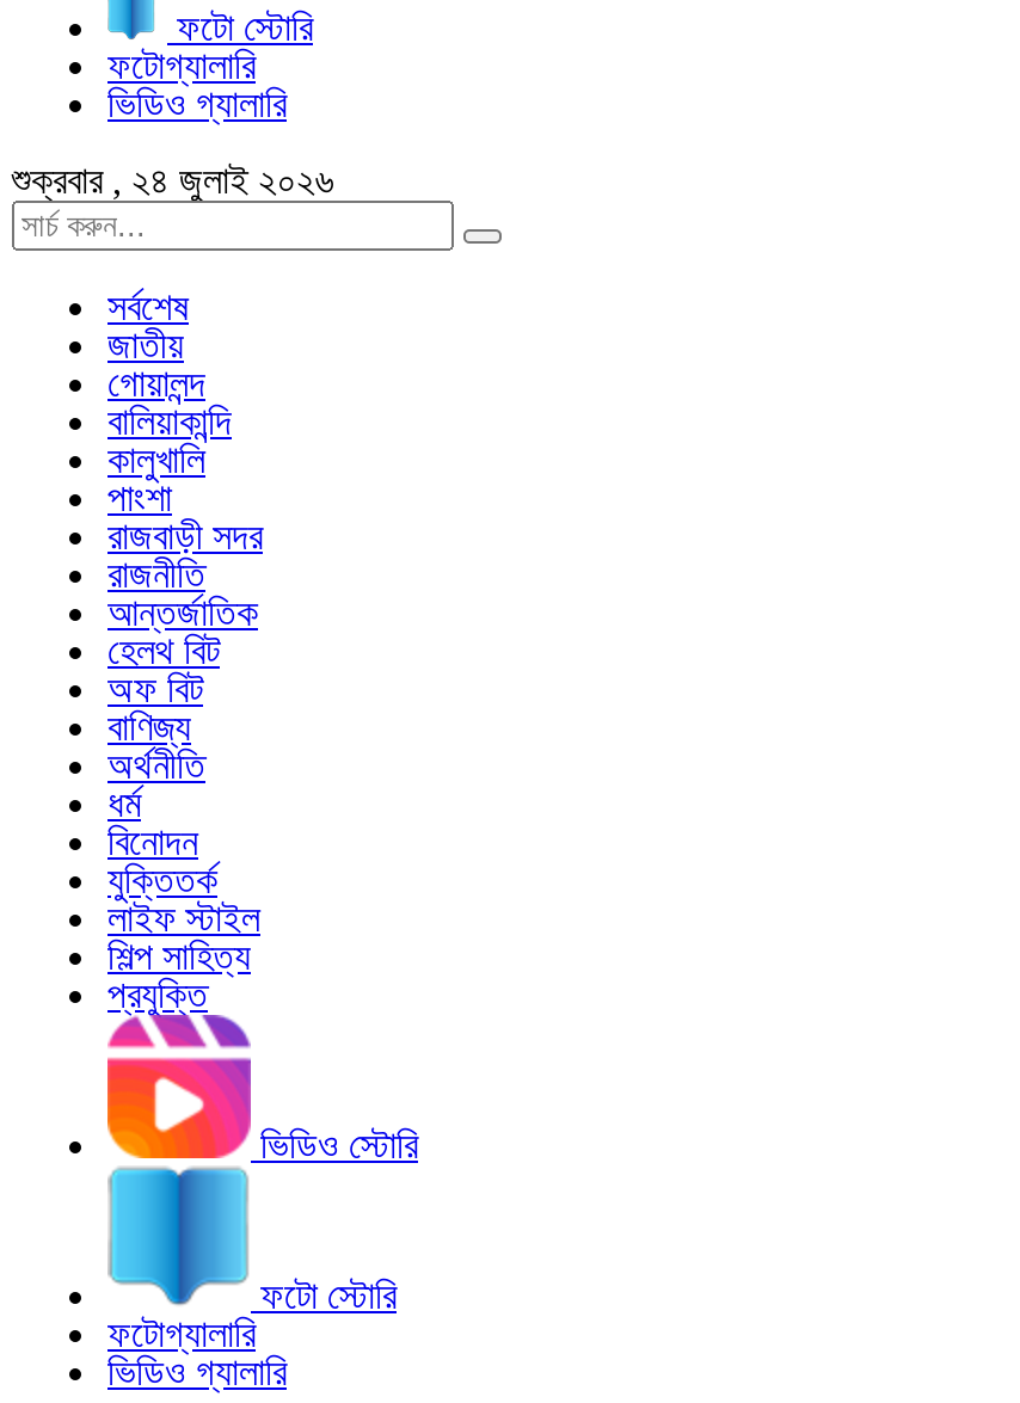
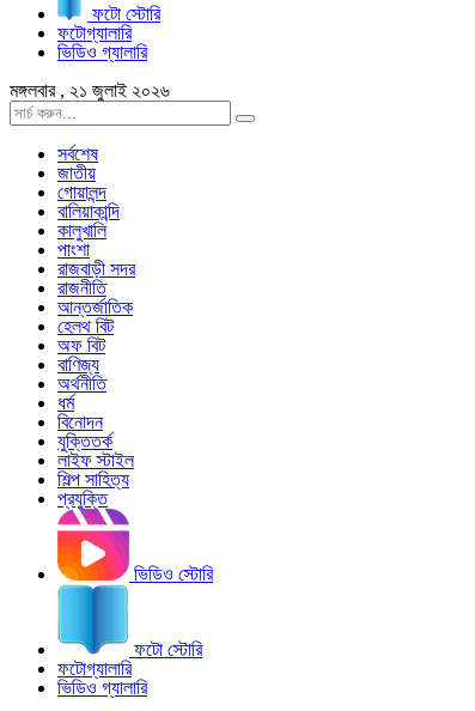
- শুক্রবার , ২৪ জুলাই ২০২৬
+ মঙ্গলবার , ২১ জুলাই ২০২৬
